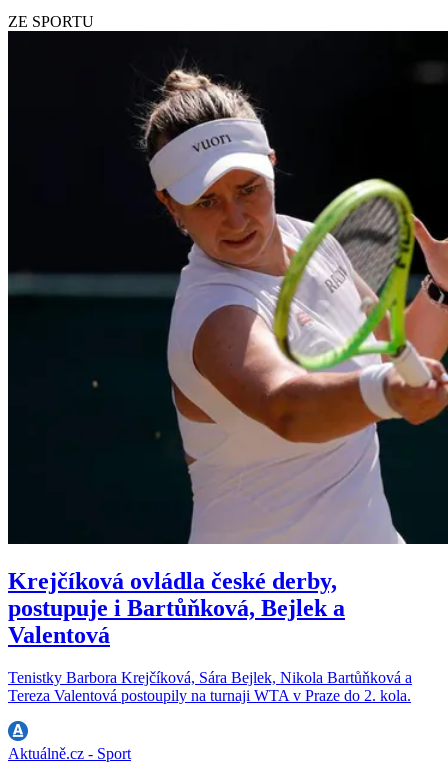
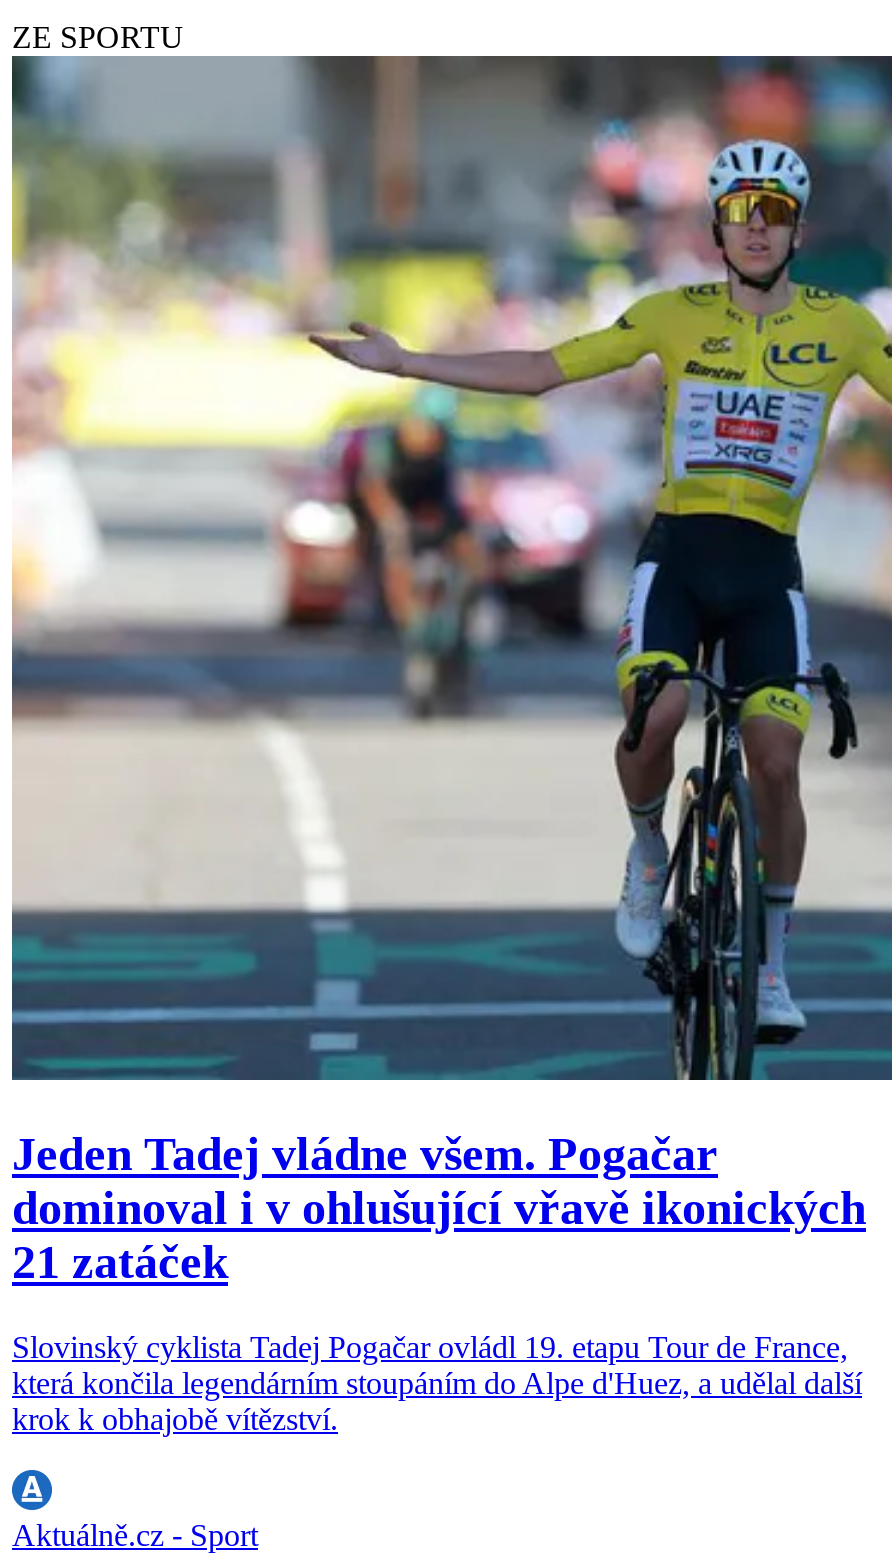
- [image]
- Krejčíková ovládla české derby,
- postupuje i Bartůňková, Bejlek a
- Valentová
+ [image]
+ Jeden Tadej vládne všem. Pogačar
+ dominoval i v ohlušující vřavě ikonických
+ 21 zatáček

- Tenistky Barbora Krejčíková, Sára Bejlek, Nikola Bartůňková a
- Tereza Valentová postoupily na turnaji WTA v Praze do 2. kola.
+ Slovinský cyklista Tadej Pogačar ovládl 19. etapu Tour de France,
+ která končila legendárním stoupáním do Alpe d'Huez, a udělal další
+ krok k obhajobě vítězství.
